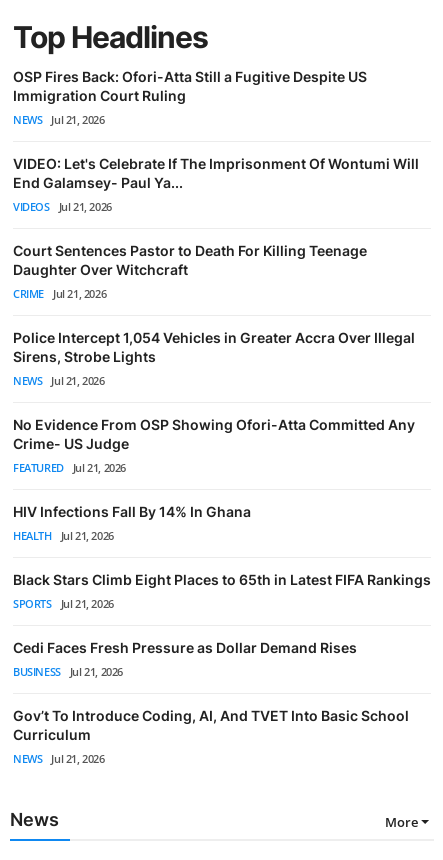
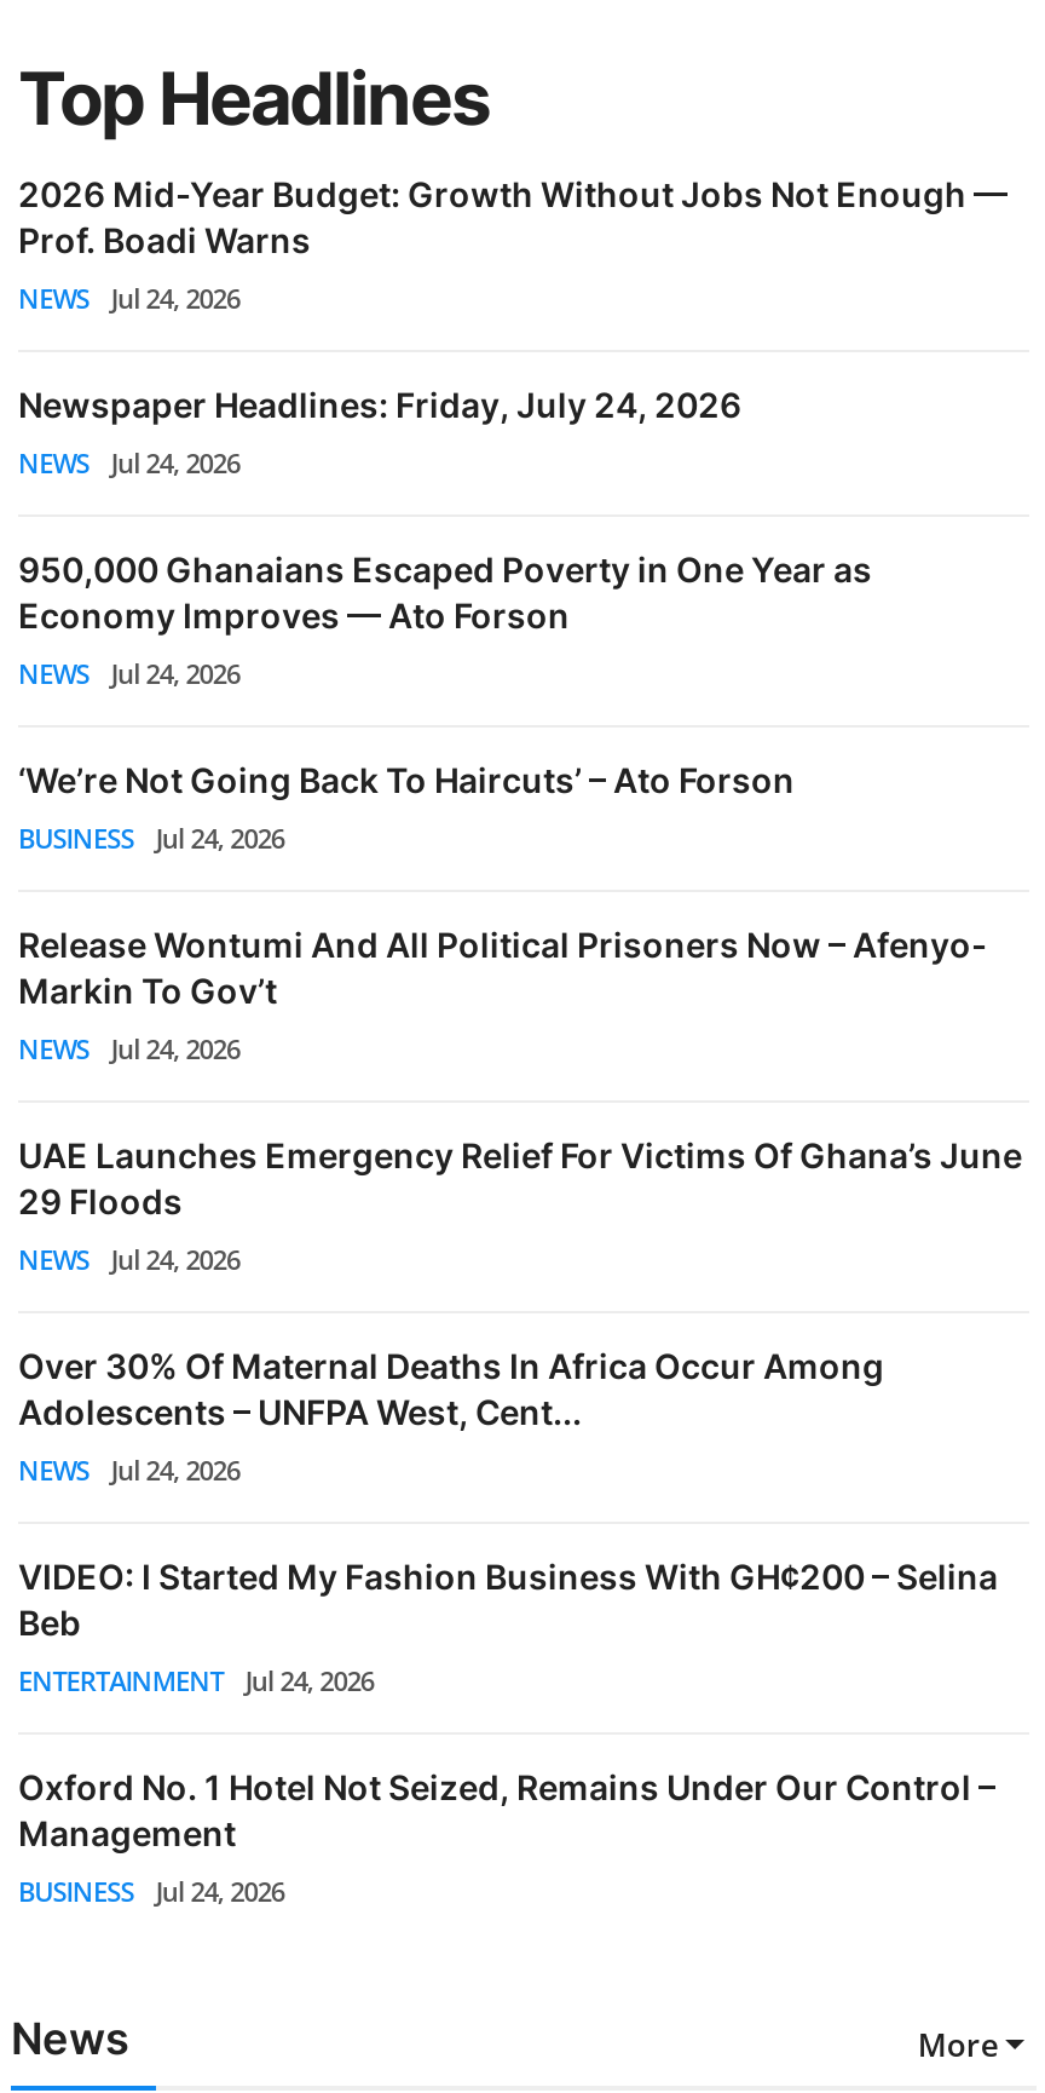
- OSP Fires Back: Ofori-Atta Still a Fugitive Despite US
- Immigration Court Ruling
+ 2026 Mid-Year Budget: Growth Without Jobs Not Enough —
+ Prof. Boadi Warns

- NEWS Jul 21, 2026
+ NEWS Jul 24, 2026

- VIDEO: Let's Celebrate If The Imprisonment Of Wontumi Will
- End Galamsey- Paul Ya...
+ Newspaper Headlines: Friday, July 24, 2026

- VIDEOS Jul 21, 2026
+ NEWS Jul 24, 2026

- Court Sentences Pastor to Death For Killing Teenage
- Daughter Over Witchcraft
+ 950,000 Ghanaians Escaped Poverty in One Year as
+ Economy Improves — Ato Forson

- CRIME Jul 21, 2026
+ NEWS Jul 24, 2026

- Police Intercept 1,054 Vehicles in Greater Accra Over Illegal
- Sirens, Strobe Lights
+ ‘We’re Not Going Back To Haircuts’ – Ato Forson

- NEWS Jul 21, 2026
+ BUSINESS Jul 24, 2026

- No Evidence From OSP Showing Ofori-Atta Committed Any
- Crime- US Judge
+ Release Wontumi And All Political Prisoners Now – Afenyo-
+ Markin To Gov’t

- FEATURED Jul 21, 2026
+ NEWS Jul 24, 2026

- HIV Infections Fall By 14% In Ghana
+ UAE Launches Emergency Relief For Victims Of Ghana’s June
+ 29 Floods

- HEALTH Jul 21, 2026
+ NEWS Jul 24, 2026

- Black Stars Climb Eight Places to 65th in Latest FIFA Rankings
+ Over 30% Of Maternal Deaths In Africa Occur Among
+ Adolescents – UNFPA West, Cent...

- SPORTS Jul 21, 2026
+ NEWS Jul 24, 2026

- Cedi Faces Fresh Pressure as Dollar Demand Rises
+ VIDEO: I Started My Fashion Business With GH¢200 – Selina
+ Beb

- BUSINESS Jul 21, 2026
+ ENTERTAINMENT Jul 24, 2026

- Gov’t To Introduce Coding, AI, And TVET Into Basic School
- Curriculum
+ Oxford No. 1 Hotel Not Seized, Remains Under Our Control –
+ Management

- NEWS Jul 21, 2026
+ BUSINESS Jul 24, 2026
